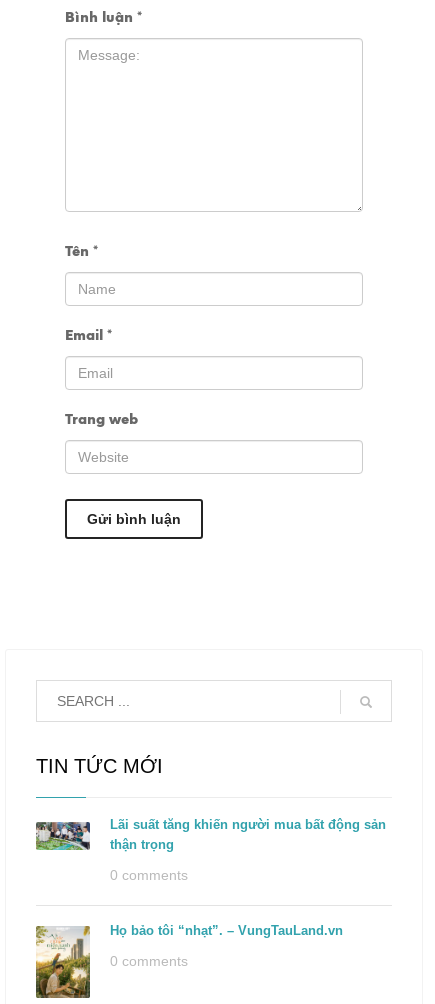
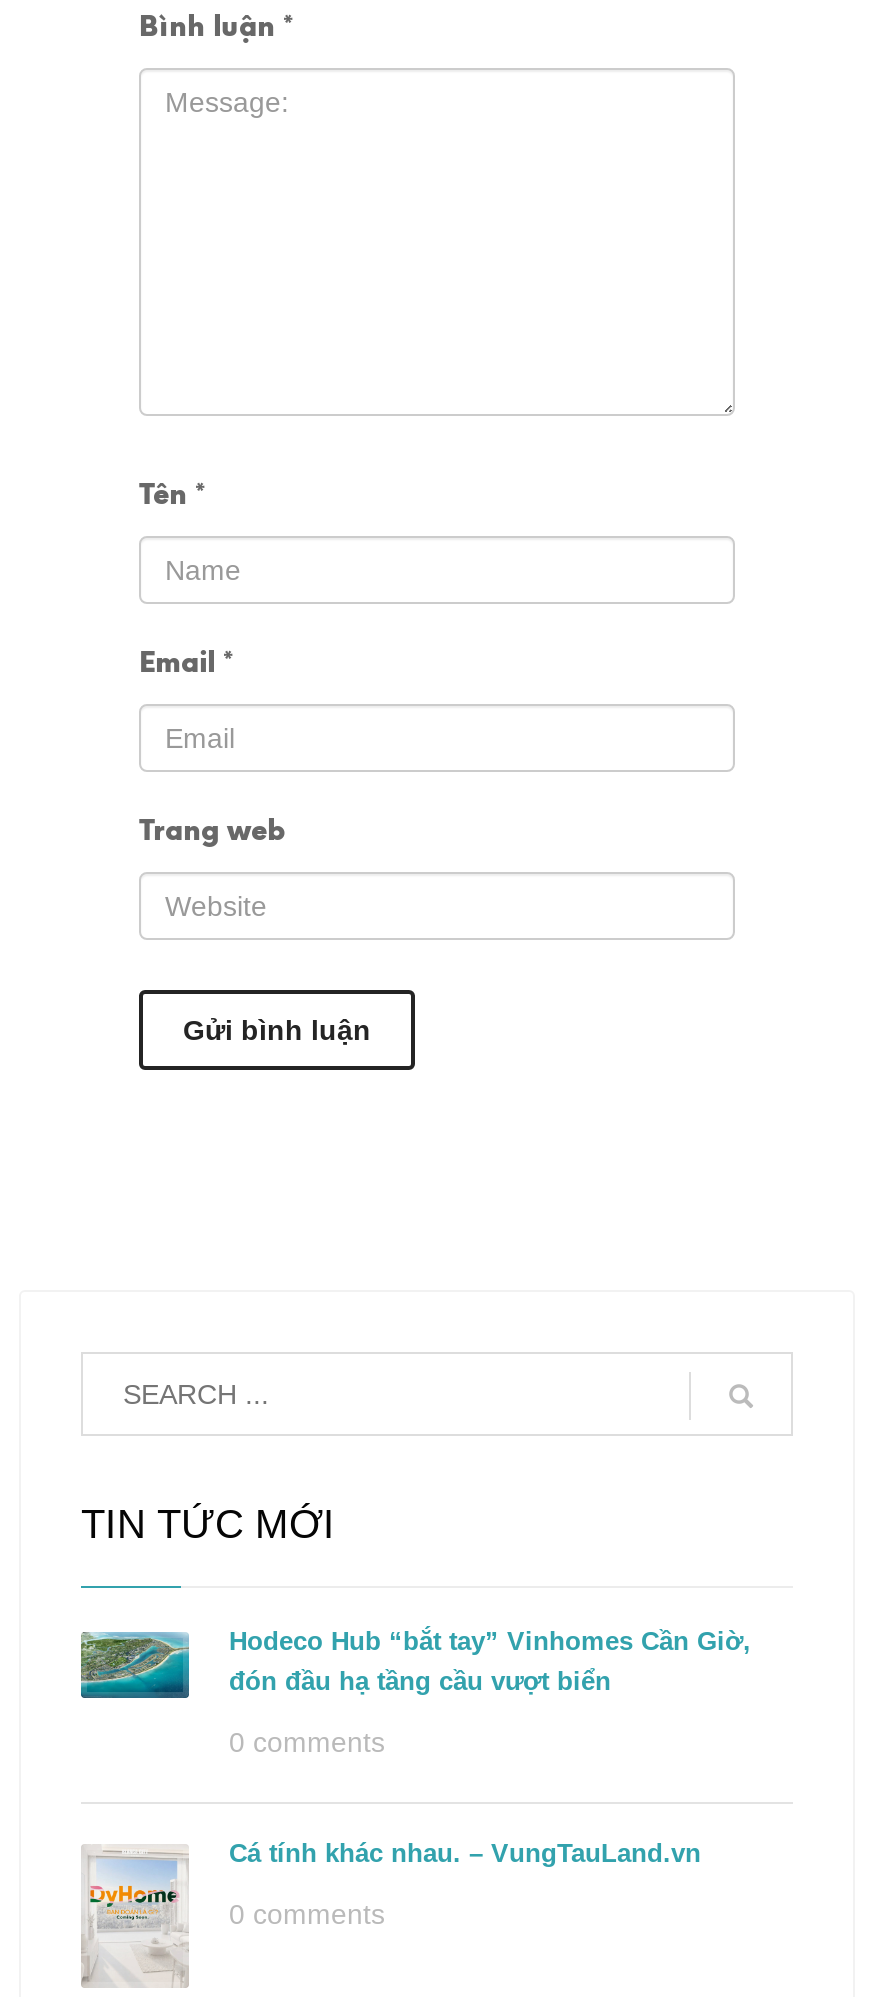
- [image]
- Lãi suất tăng khiến người mua bất động sản
- thận trọng
+ [image]
+ Hodeco Hub “bắt tay” Vinhomes Cần Giờ,
+ đón đầu hạ tầng cầu vượt biển

- [image]
- Họ bảo tôi “nhạt”. – VungTauLand.vn
+ [image]
+ Cá tính khác nhau. – VungTauLand.vn
